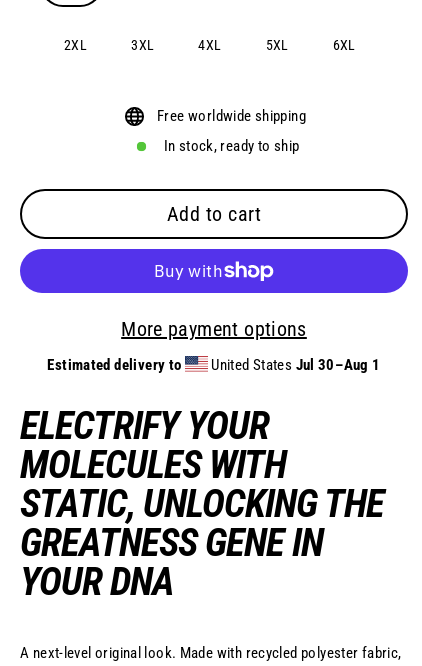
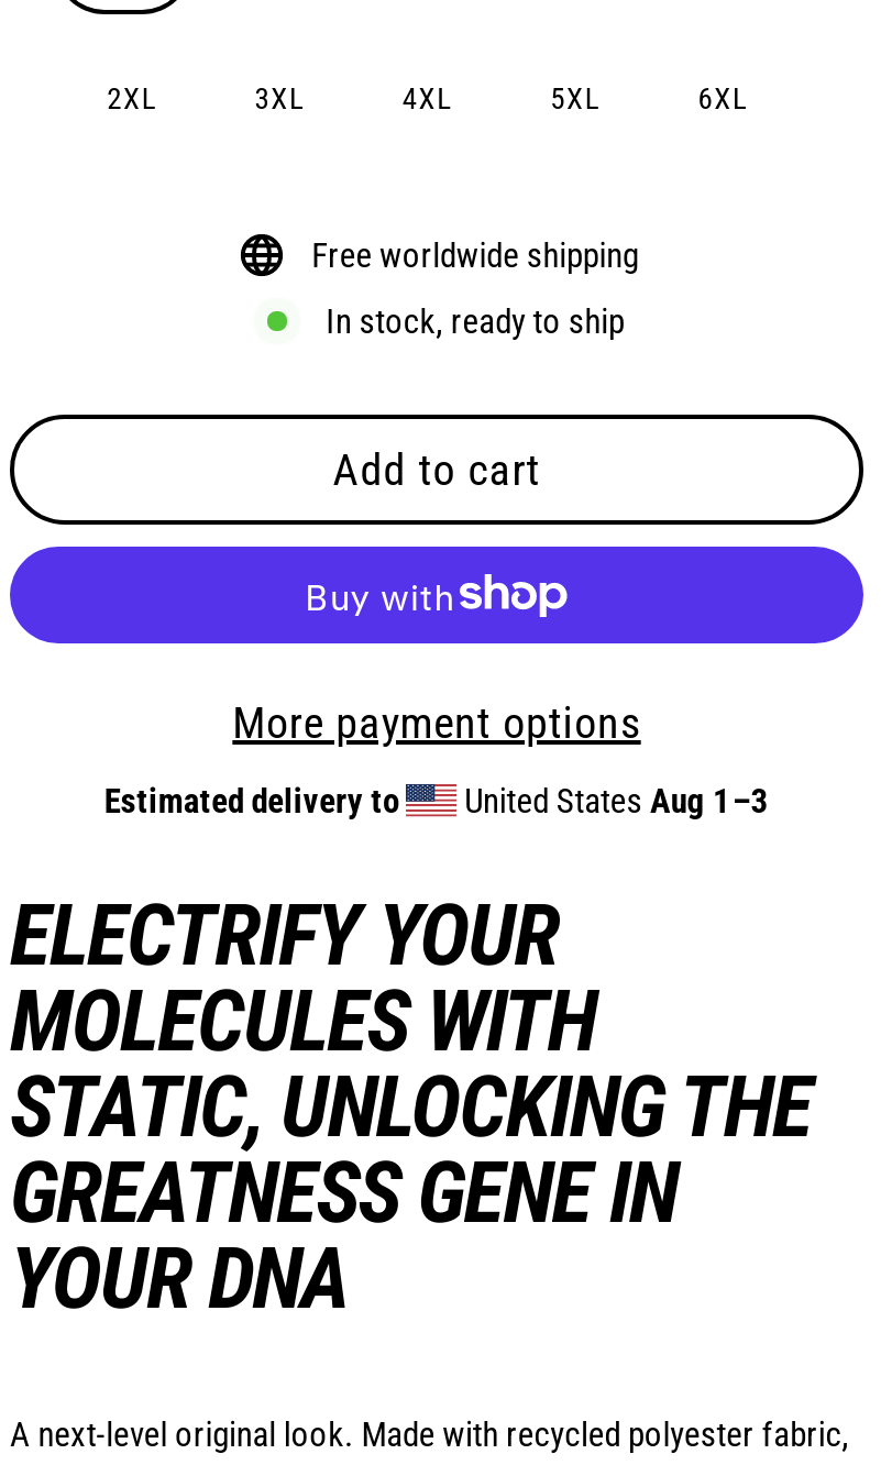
- United States Jul 30–Aug 1
+ United States Aug 1–3
